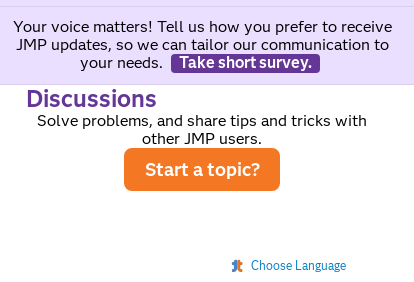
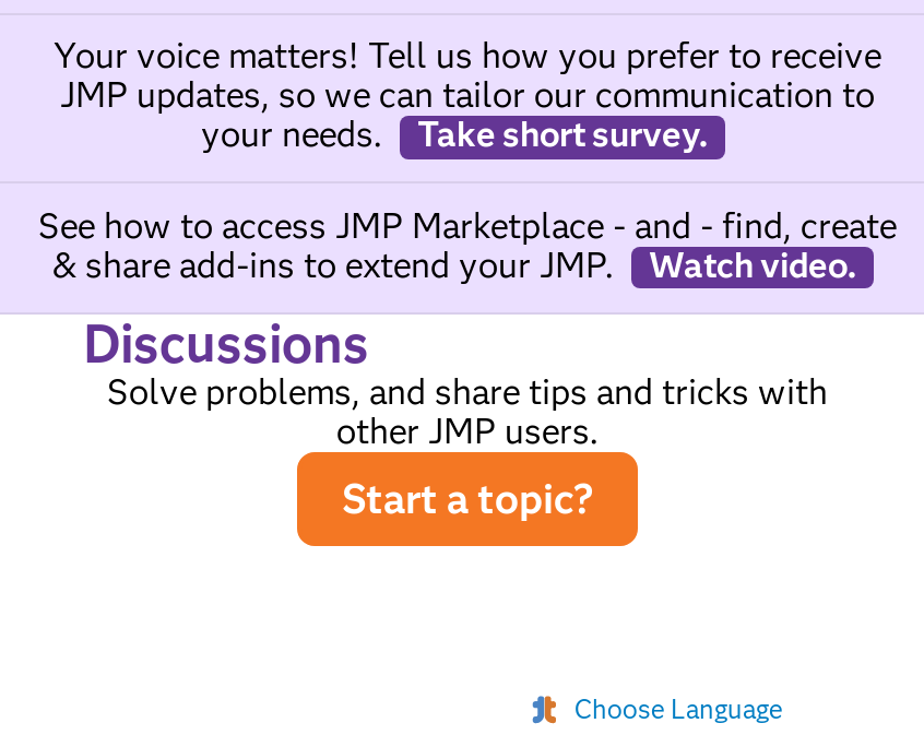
+ See how to access JMP Marketplace - and - find, create
+ & share add-ins to extend your JMP.
+ Watch video.
